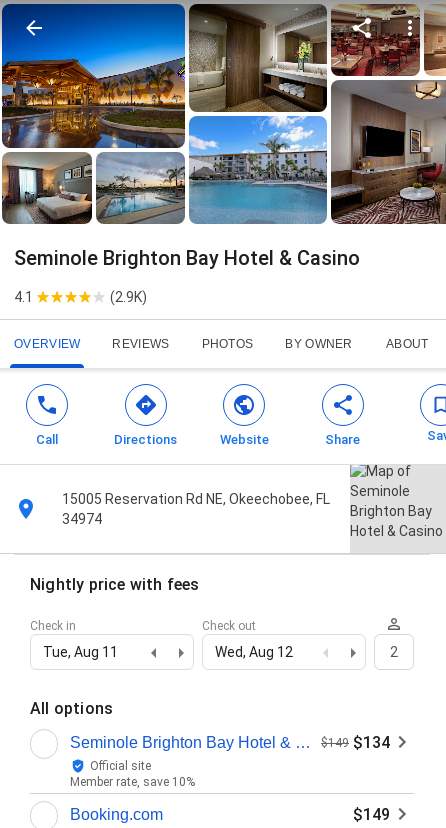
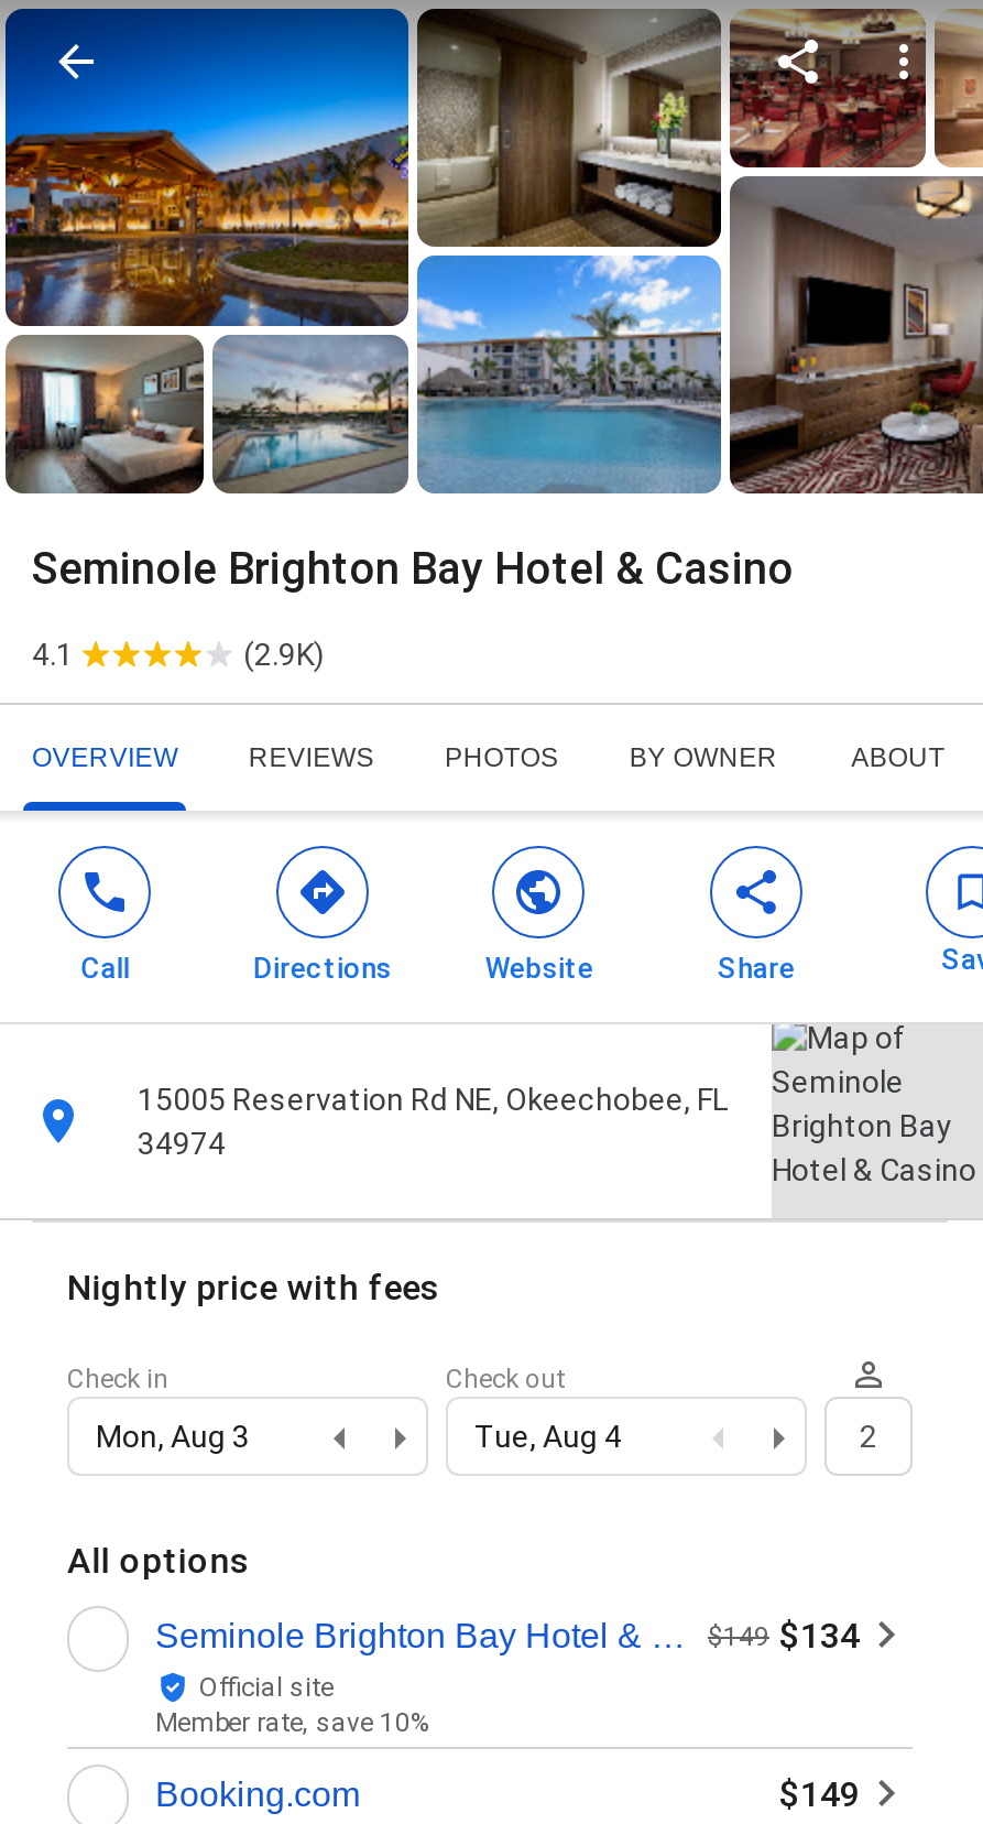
- Tue, Aug 11
+ Mon, Aug 3

- Wed, Aug 12
+ Tue, Aug 4
